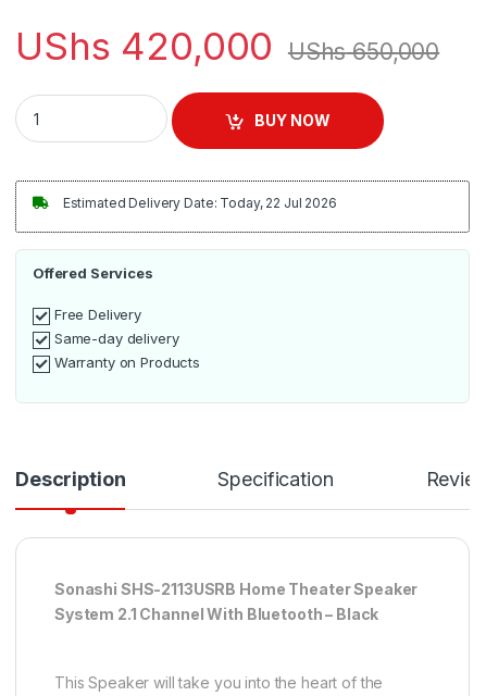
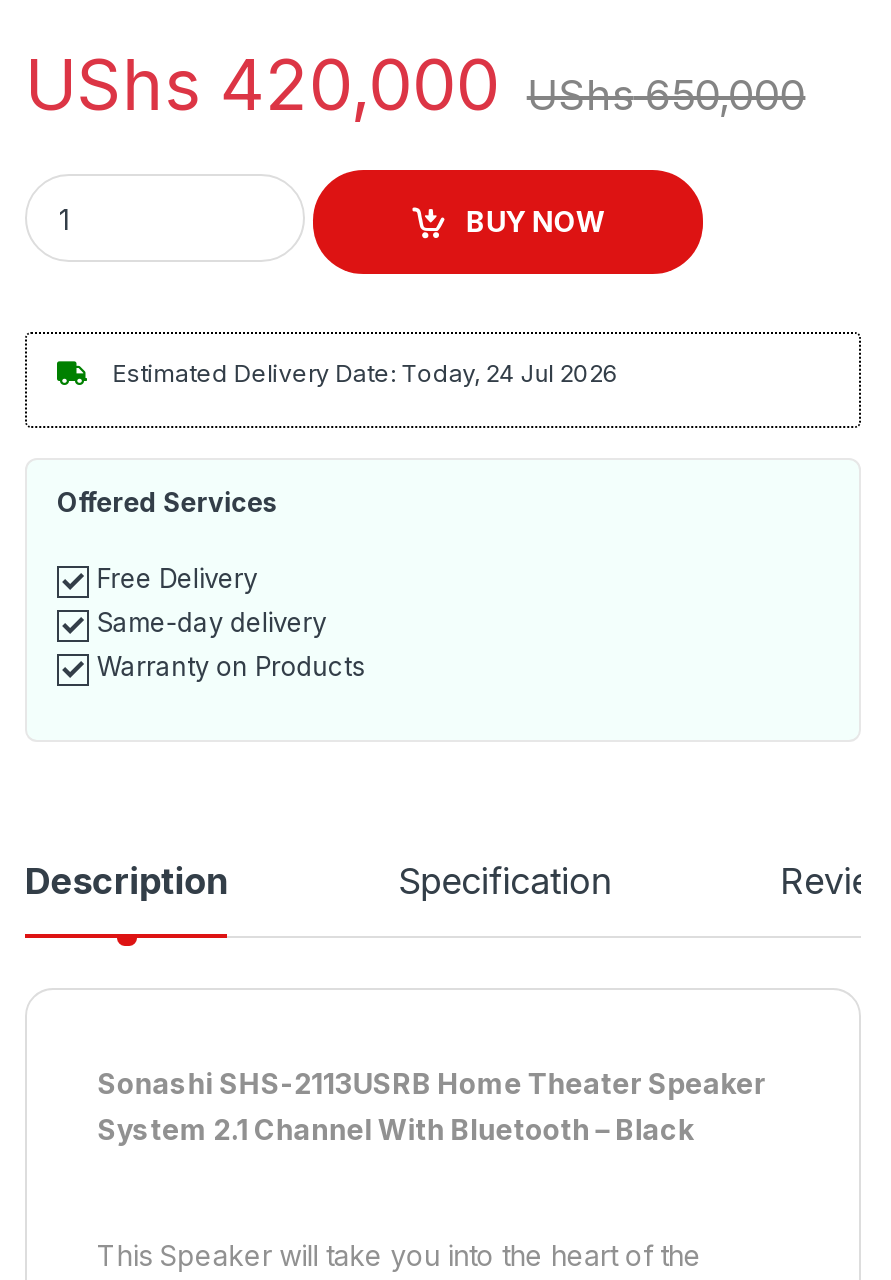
- Estimated Delivery Date: Today, 22 Jul 2026
+ Estimated Delivery Date: Today, 24 Jul 2026
